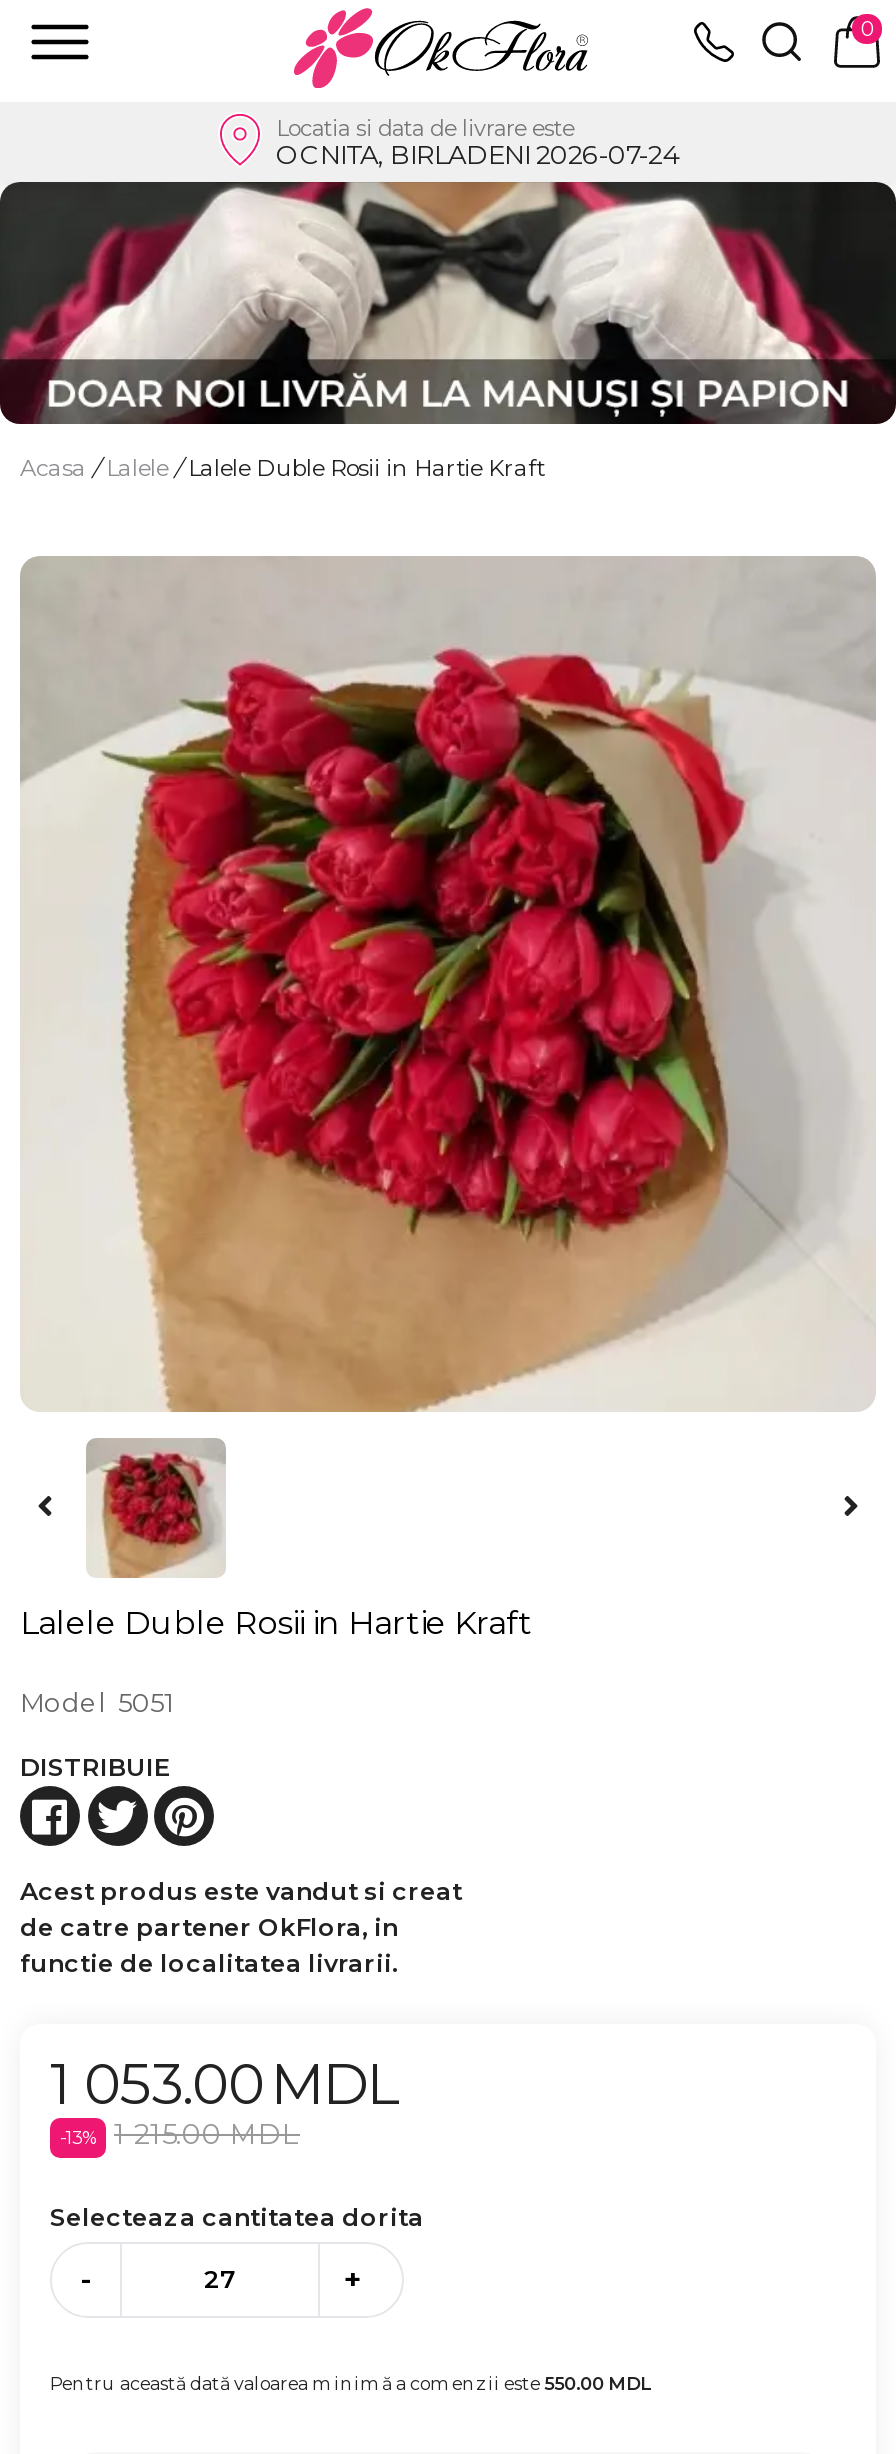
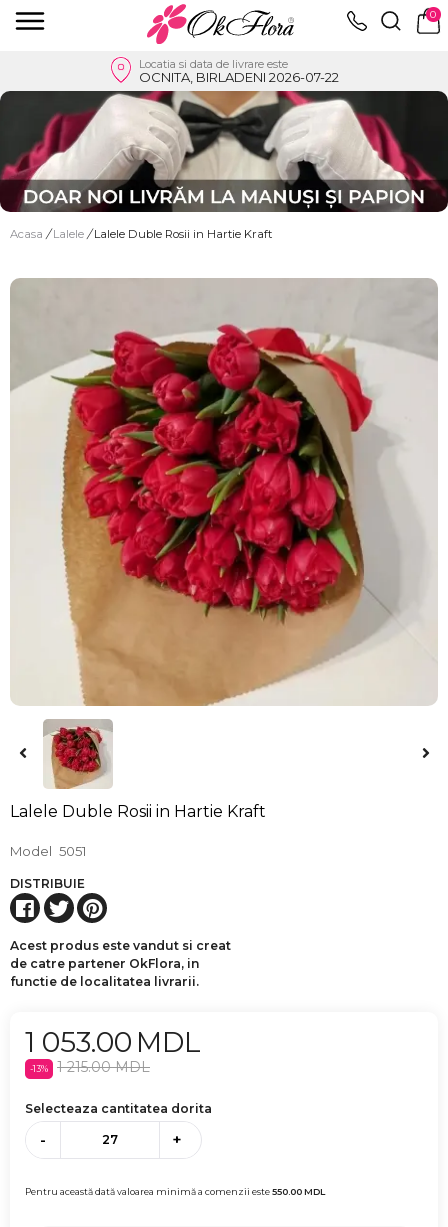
- OCNITA, BIRLADENI 2026-07-24
+ OCNITA, BIRLADENI 2026-07-22
